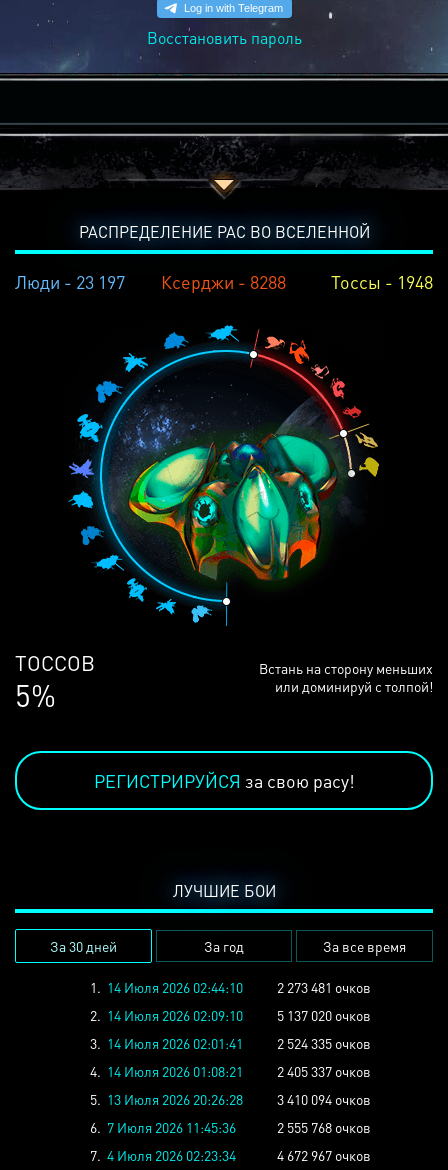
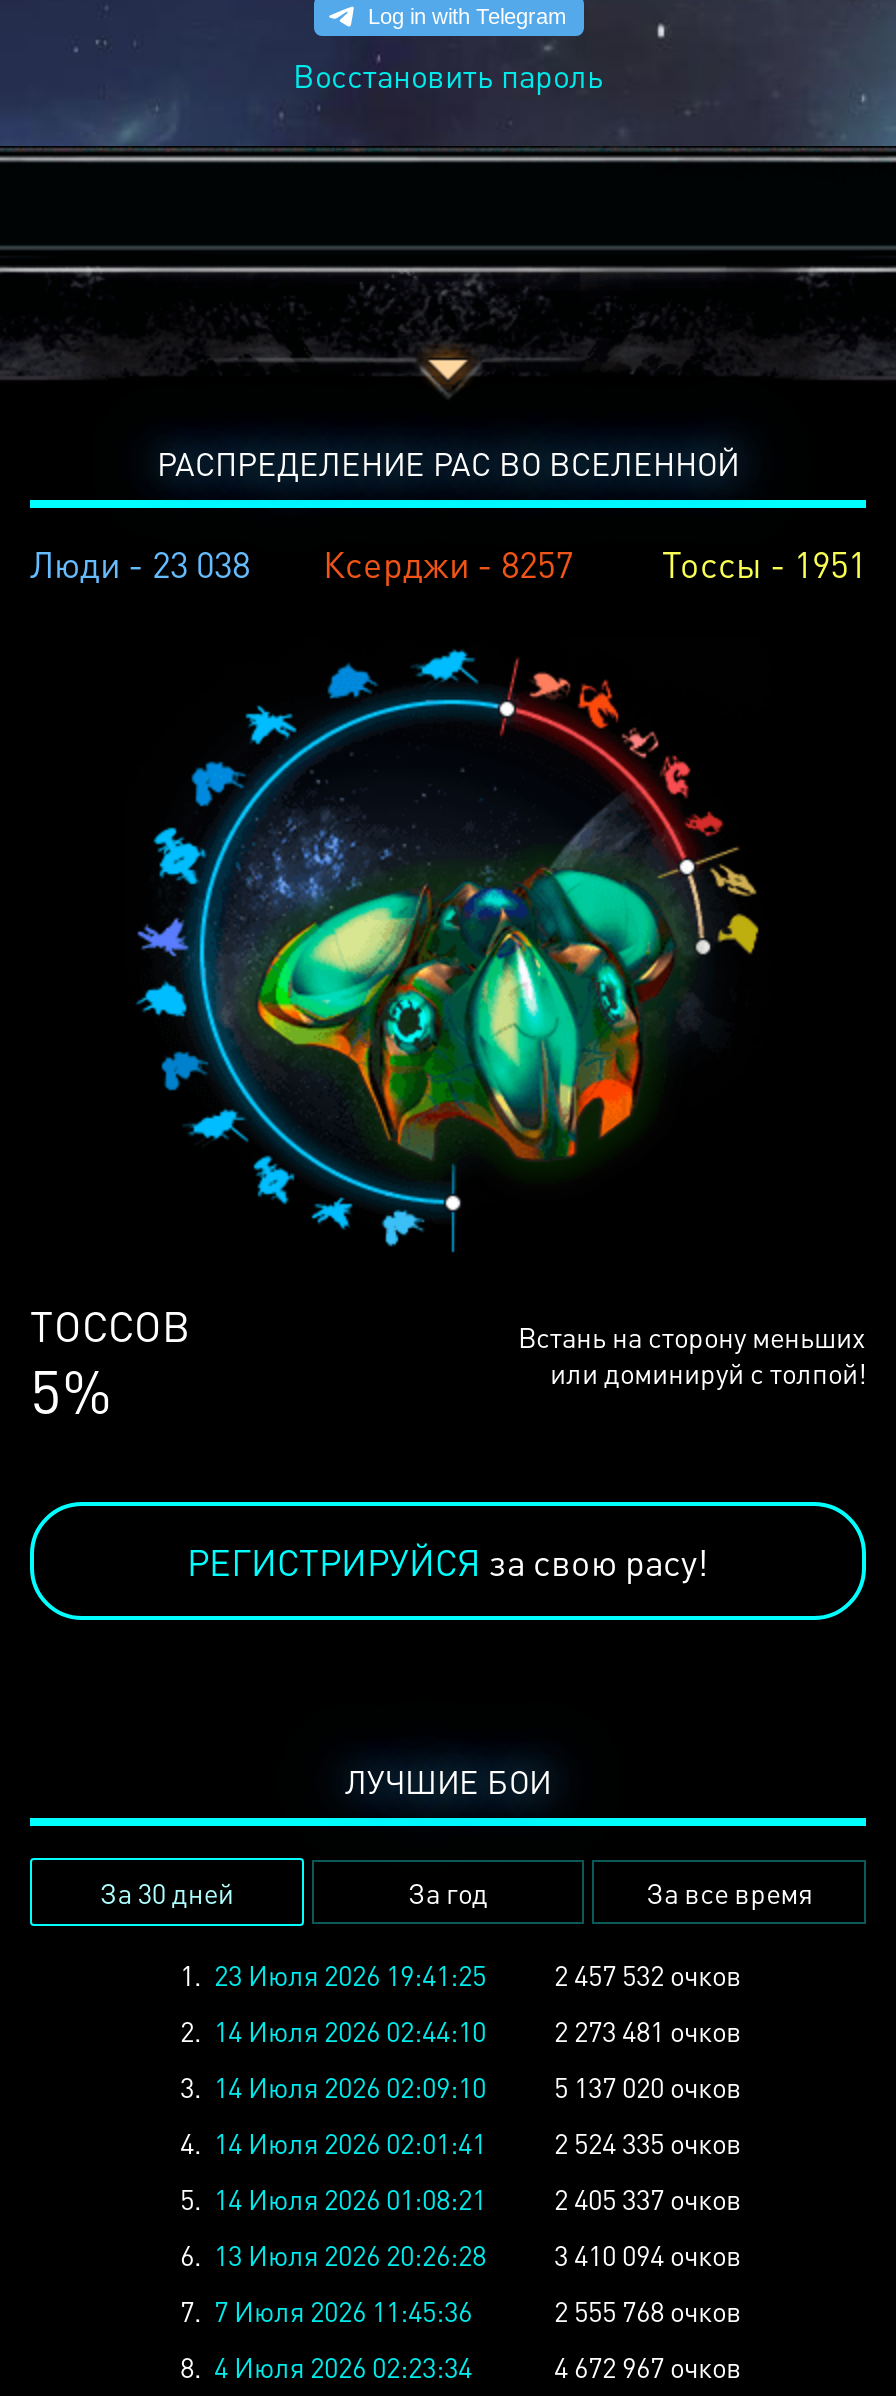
- Люди - 23 197
+ Люди - 23 038

- Ксерджи - 8288
+ Ксерджи - 8257

- Тоссы - 1948
+ Тоссы - 1951

- 1. 14 Июля 2026 02:44:10
+ 1. 23 Июля 2026 19:41:25
+ 2 457 532 очков
+ 2. 14 Июля 2026 02:44:10

- 2. 14 Июля 2026 02:09:10 5 137 020 очков
+ 3. 14 Июля 2026 02:09:10 5 137 020 очков

- 3. 14 Июля 2026 02:01:41 2 524 335 очков
+ 4. 14 Июля 2026 02:01:41 2 524 335 очков

- 4. 14 Июля 2026 01:08:21 2 405 337 очков
+ 5. 14 Июля 2026 01:08:21 2 405 337 очков

- 5. 13 Июля 2026 20:26:28 3 410 094 очков
+ 6. 13 Июля 2026 20:26:28 3 410 094 очков

- 6. 7 Июля 2026 11:45:36
+ 7. 7 Июля 2026 11:45:36

- 7. 4 Июля 2026 02:23:34
+ 8. 4 Июля 2026 02:23:34
